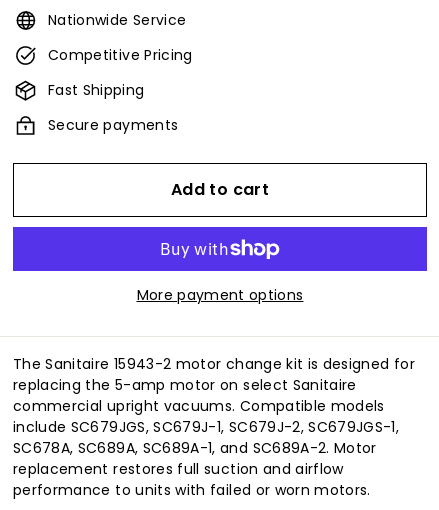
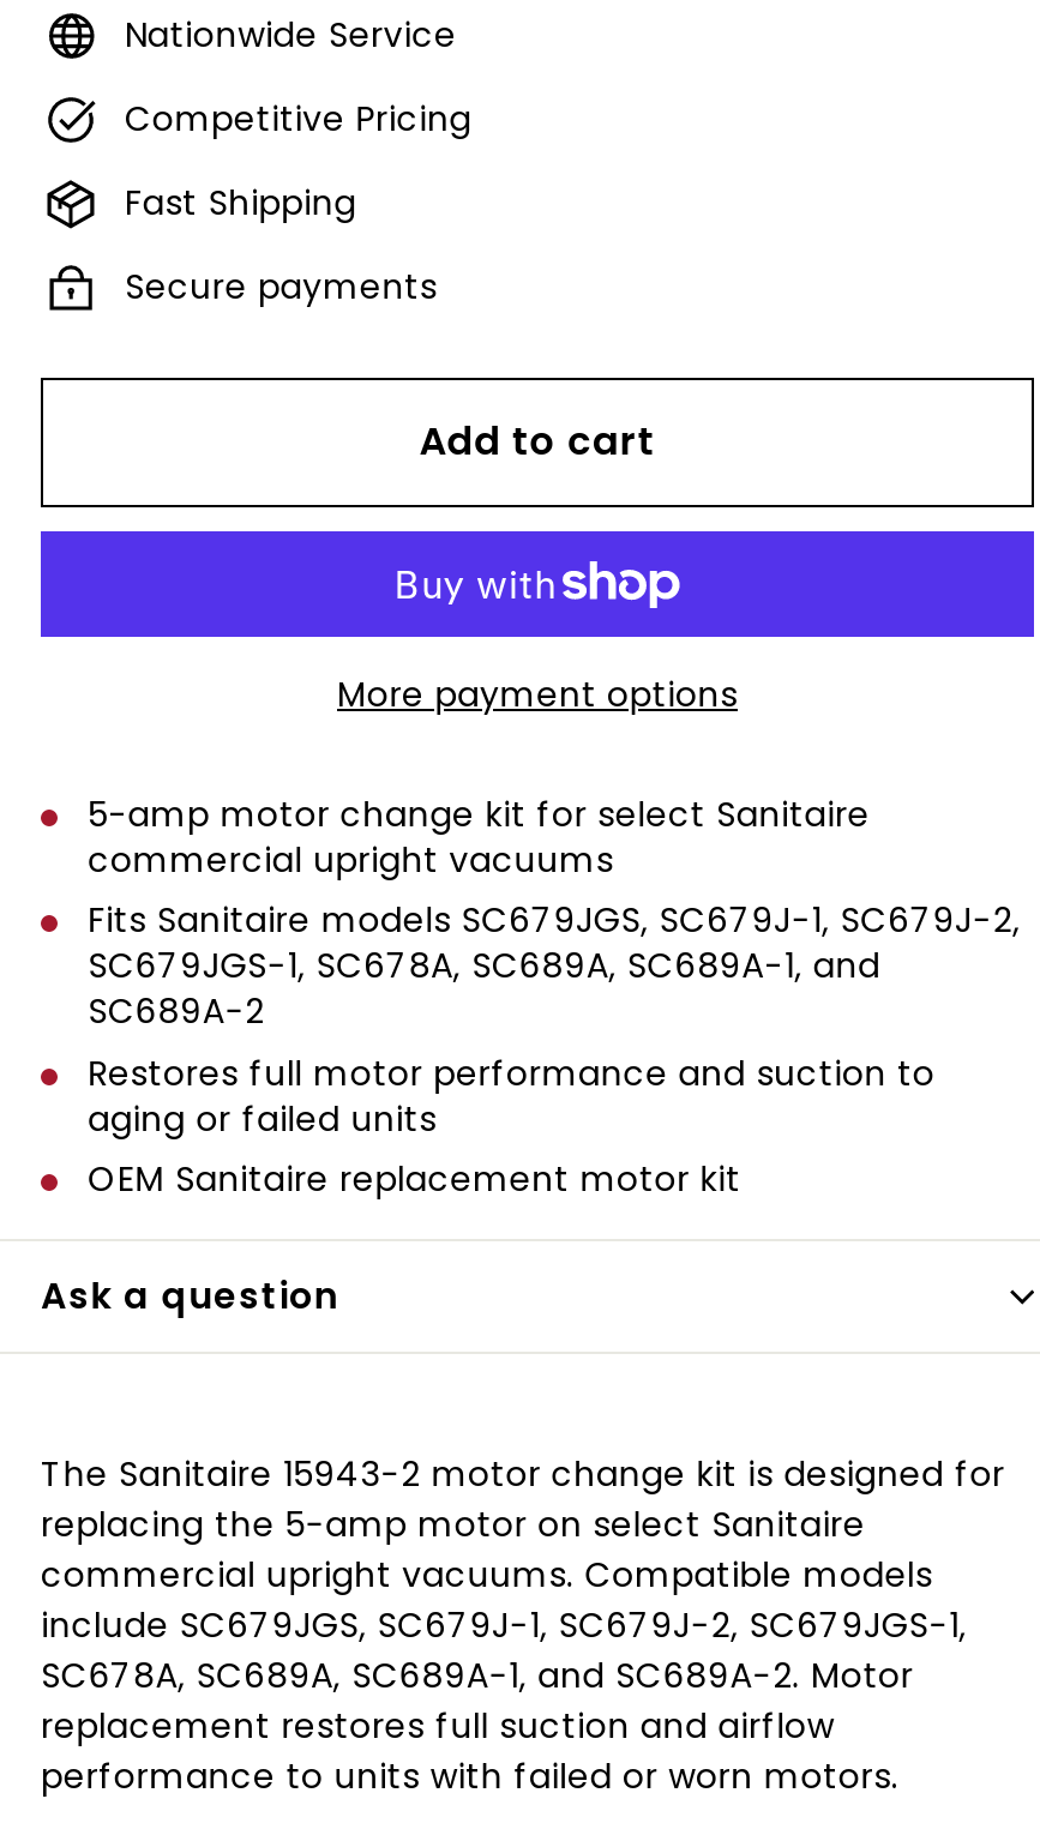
+ 5-amp motor change kit for select Sanitaire
+ commercial upright vacuums
+ Fits Sanitaire models SC679JGS, SC679J-1, SC679J-2,
+ SC679JGS-1, SC678A, SC689A, SC689A-1, and
+ SC689A-2
+ Restores full motor performance and suction to
+ aging or failed units
+ OEM Sanitaire replacement motor kit
+ Ask a question
